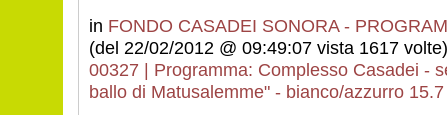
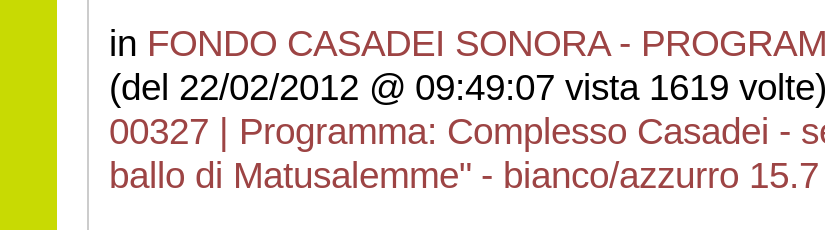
- (del 22/02/2012 @ 09:49:07 vista 1617 volte)
+ (del 22/02/2012 @ 09:49:07 vista 1619 volte)
